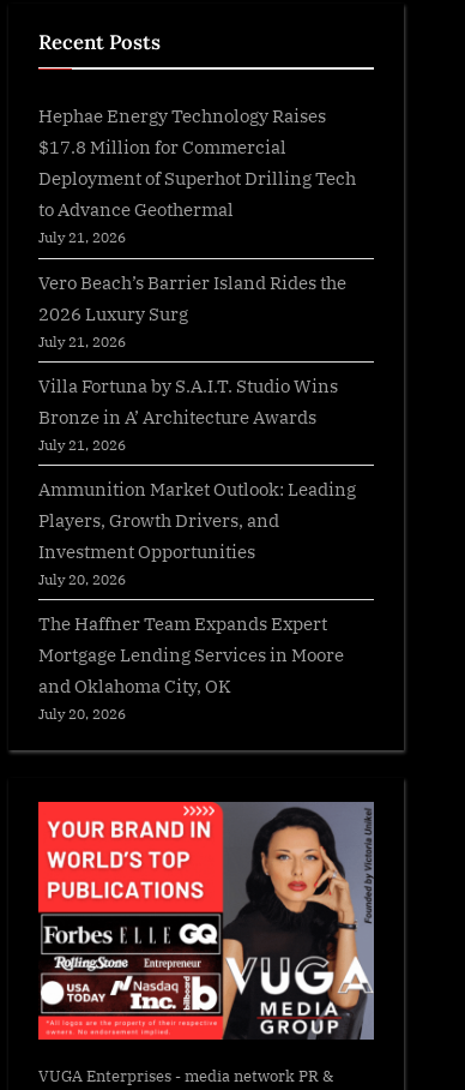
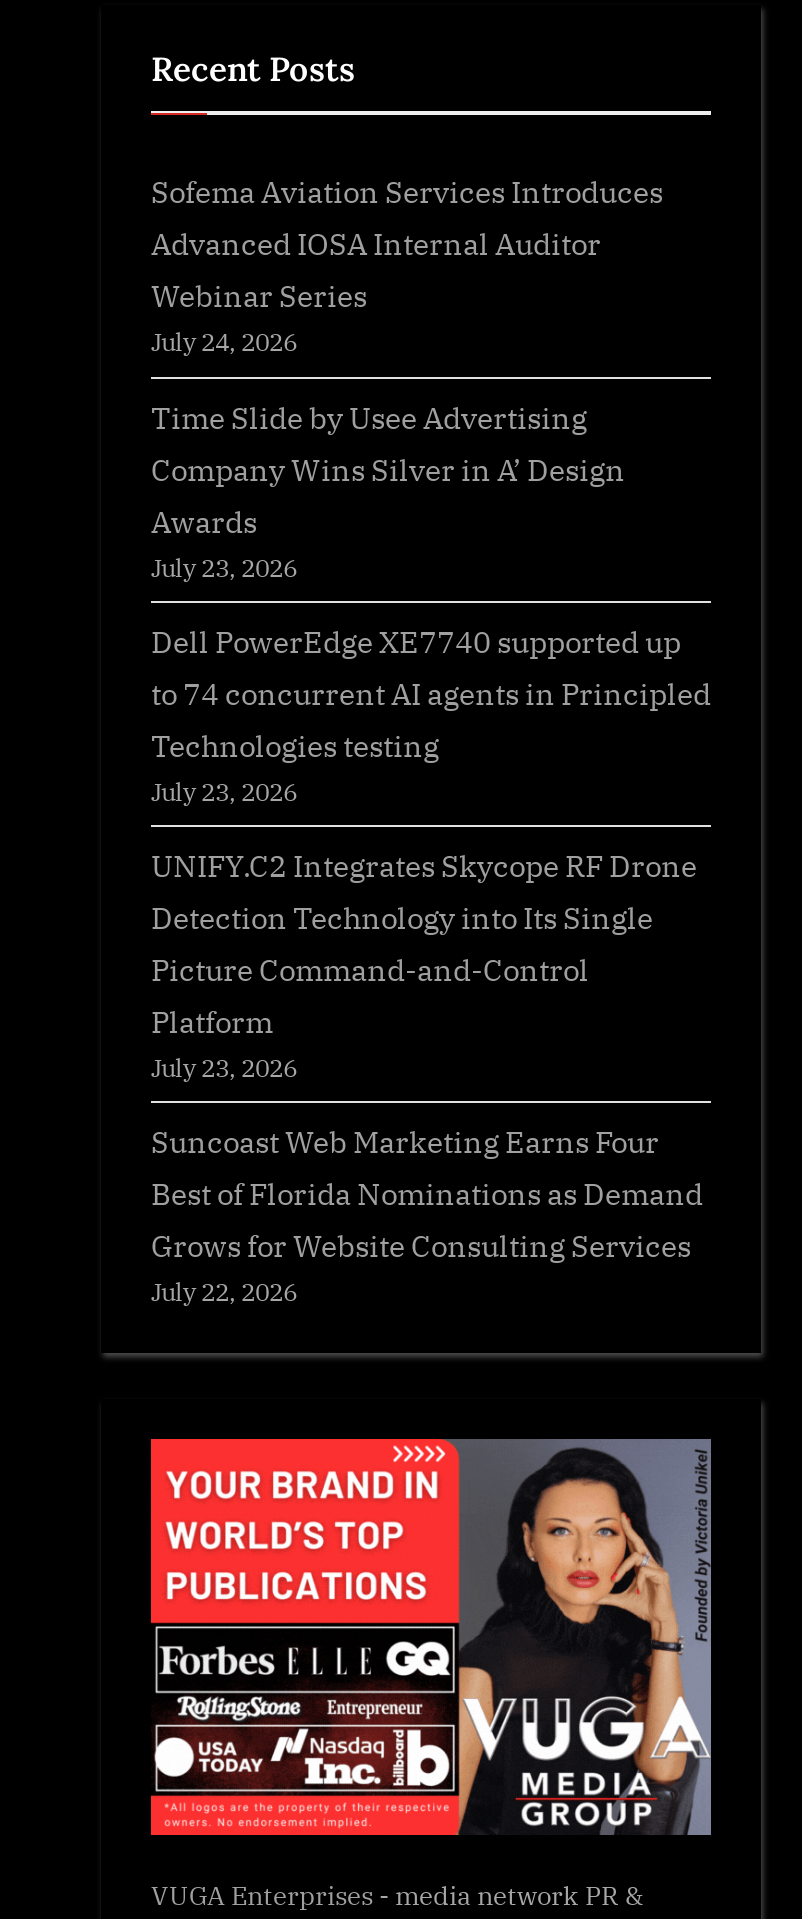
- Hephae Energy Technology Raises
- $17.8 Million for Commercial
- Deployment of Superhot Drilling Tech
- to Advance Geothermal
- July 21, 2026
+ Sofema Aviation Services Introduces
+ Advanced IOSA Internal Auditor
+ Webinar Series
+ July 24, 2026

- Vero Beach’s Barrier Island Rides the
- 2026 Luxury Surg
- July 21, 2026
+ Time Slide by Usee Advertising
+ Company Wins Silver in A’ Design
+ Awards
+ July 23, 2026

- Villa Fortuna by S.A.I.T. Studio Wins
- Bronze in A’ Architecture Awards
- July 21, 2026
+ Dell PowerEdge XE7740 supported up
+ to 74 concurrent AI agents in Principled
+ Technologies testing
+ July 23, 2026

- Ammunition Market Outlook: Leading
- Players, Growth Drivers, and
- Investment Opportunities
- July 20, 2026
+ UNIFY.C2 Integrates Skycope RF Drone
+ Detection Technology into Its Single
+ Picture Command-and-Control
+ Platform
+ July 23, 2026

- The Haffner Team Expands Expert
- Mortgage Lending Services in Moore
- and Oklahoma City, OK
- July 20, 2026
+ Suncoast Web Marketing Earns Four
+ Best of Florida Nominations as Demand
+ Grows for Website Consulting Services
+ July 22, 2026
